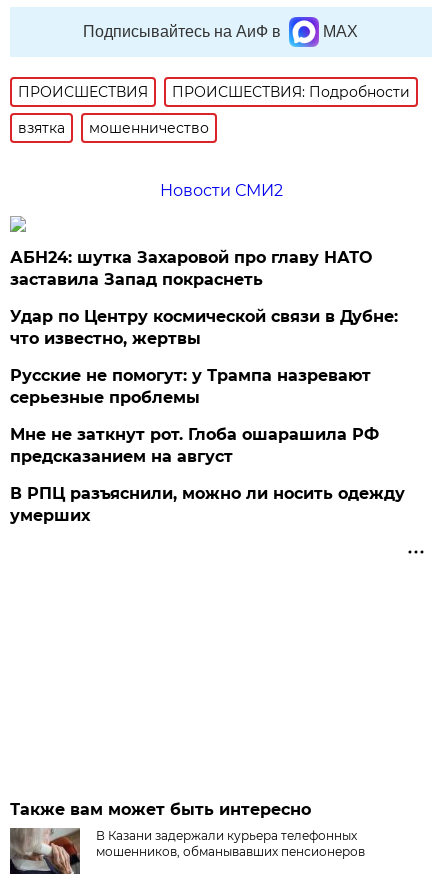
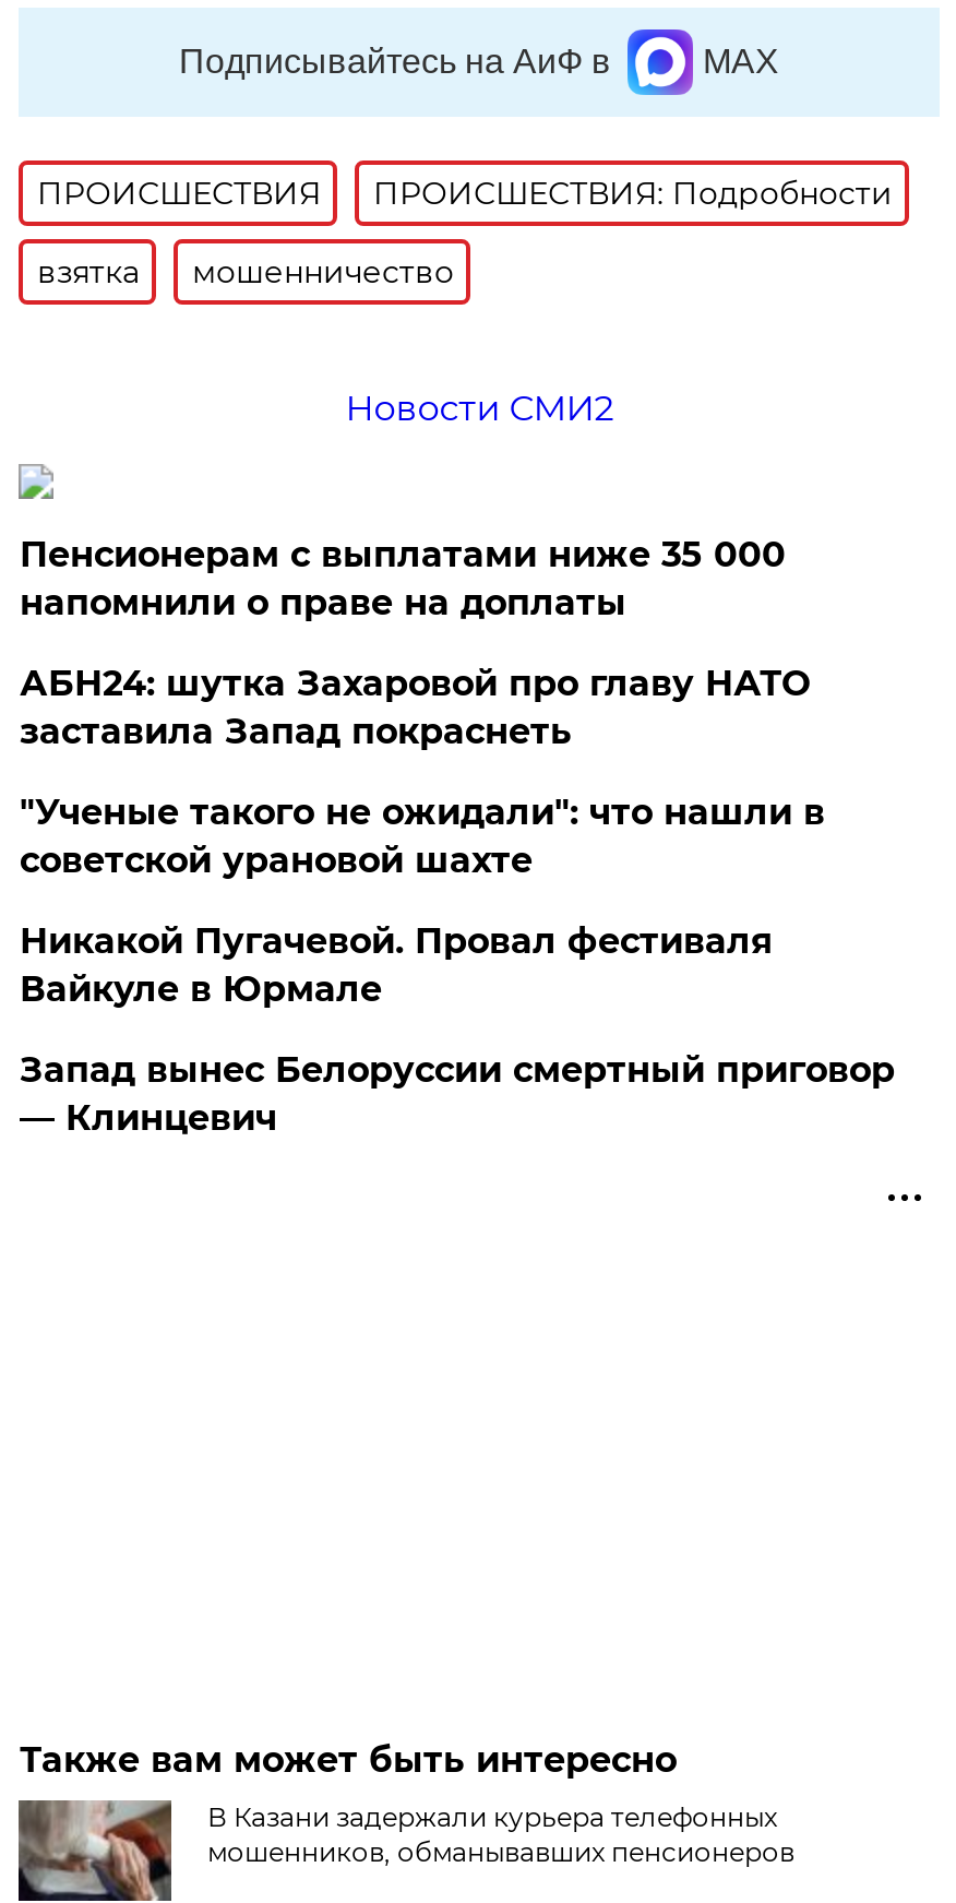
+ Пенсионерам с выплатами ниже 35 000
+ напомнили о праве на доплаты

moved down: АБН24: шутка Захаровой про главу НАТО | заставила Запад покраснеть

- Удар по Центру космической связи в Дубне:
- что известно, жертвы
- Русские не помогут: у Трампа назревают
- серьезные проблемы
- Мне не заткнут рот. Глоба ошарашила РФ
- предсказанием на август
- В РПЦ разъяснили, можно ли носить одежду
- умерших
+ "Ученые такого не ожидали": что нашли в
+ советской урановой шахте
+ Никакой Пугачевой. Провал фестиваля
+ Вайкуле в Юрмале
+ Запад вынес Белоруссии смертный приговор
+ — Клинцевич
